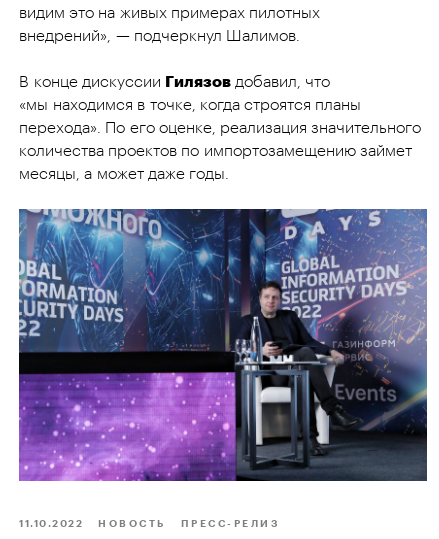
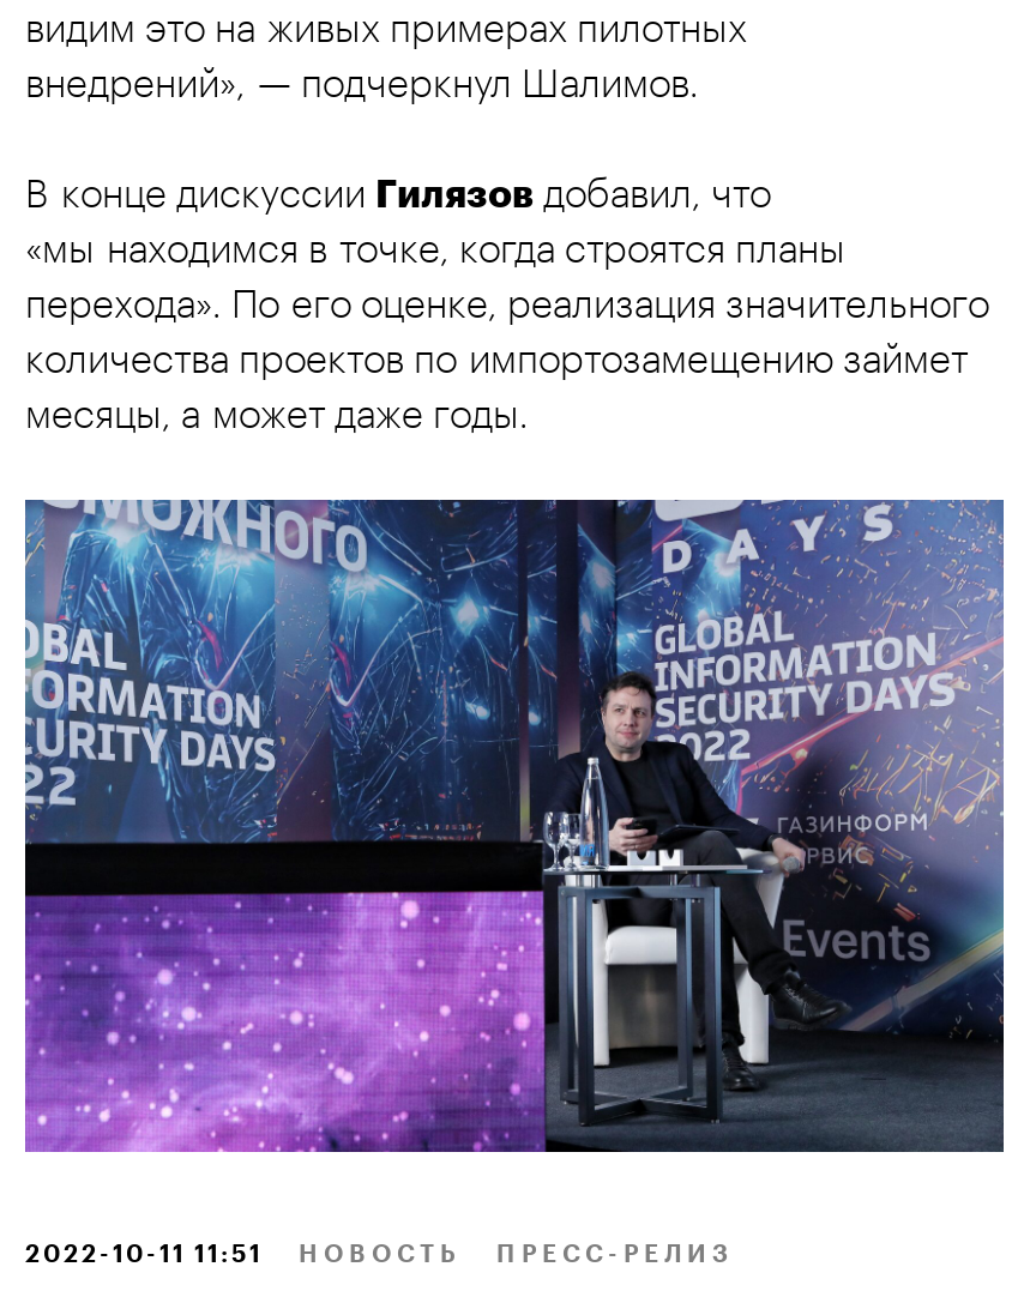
- 11.10.2022 НОВОСТЬ ПРЕСС-РЕЛИЗ
+ 2022-10-11 11:51 НОВОСТЬ ПРЕСС-РЕЛИЗ
